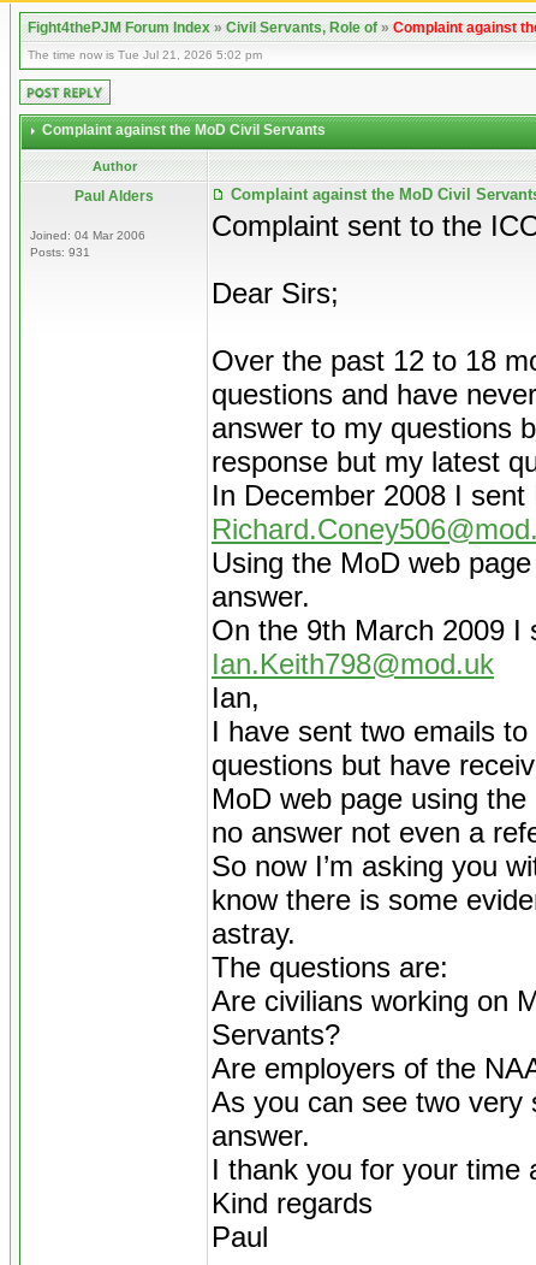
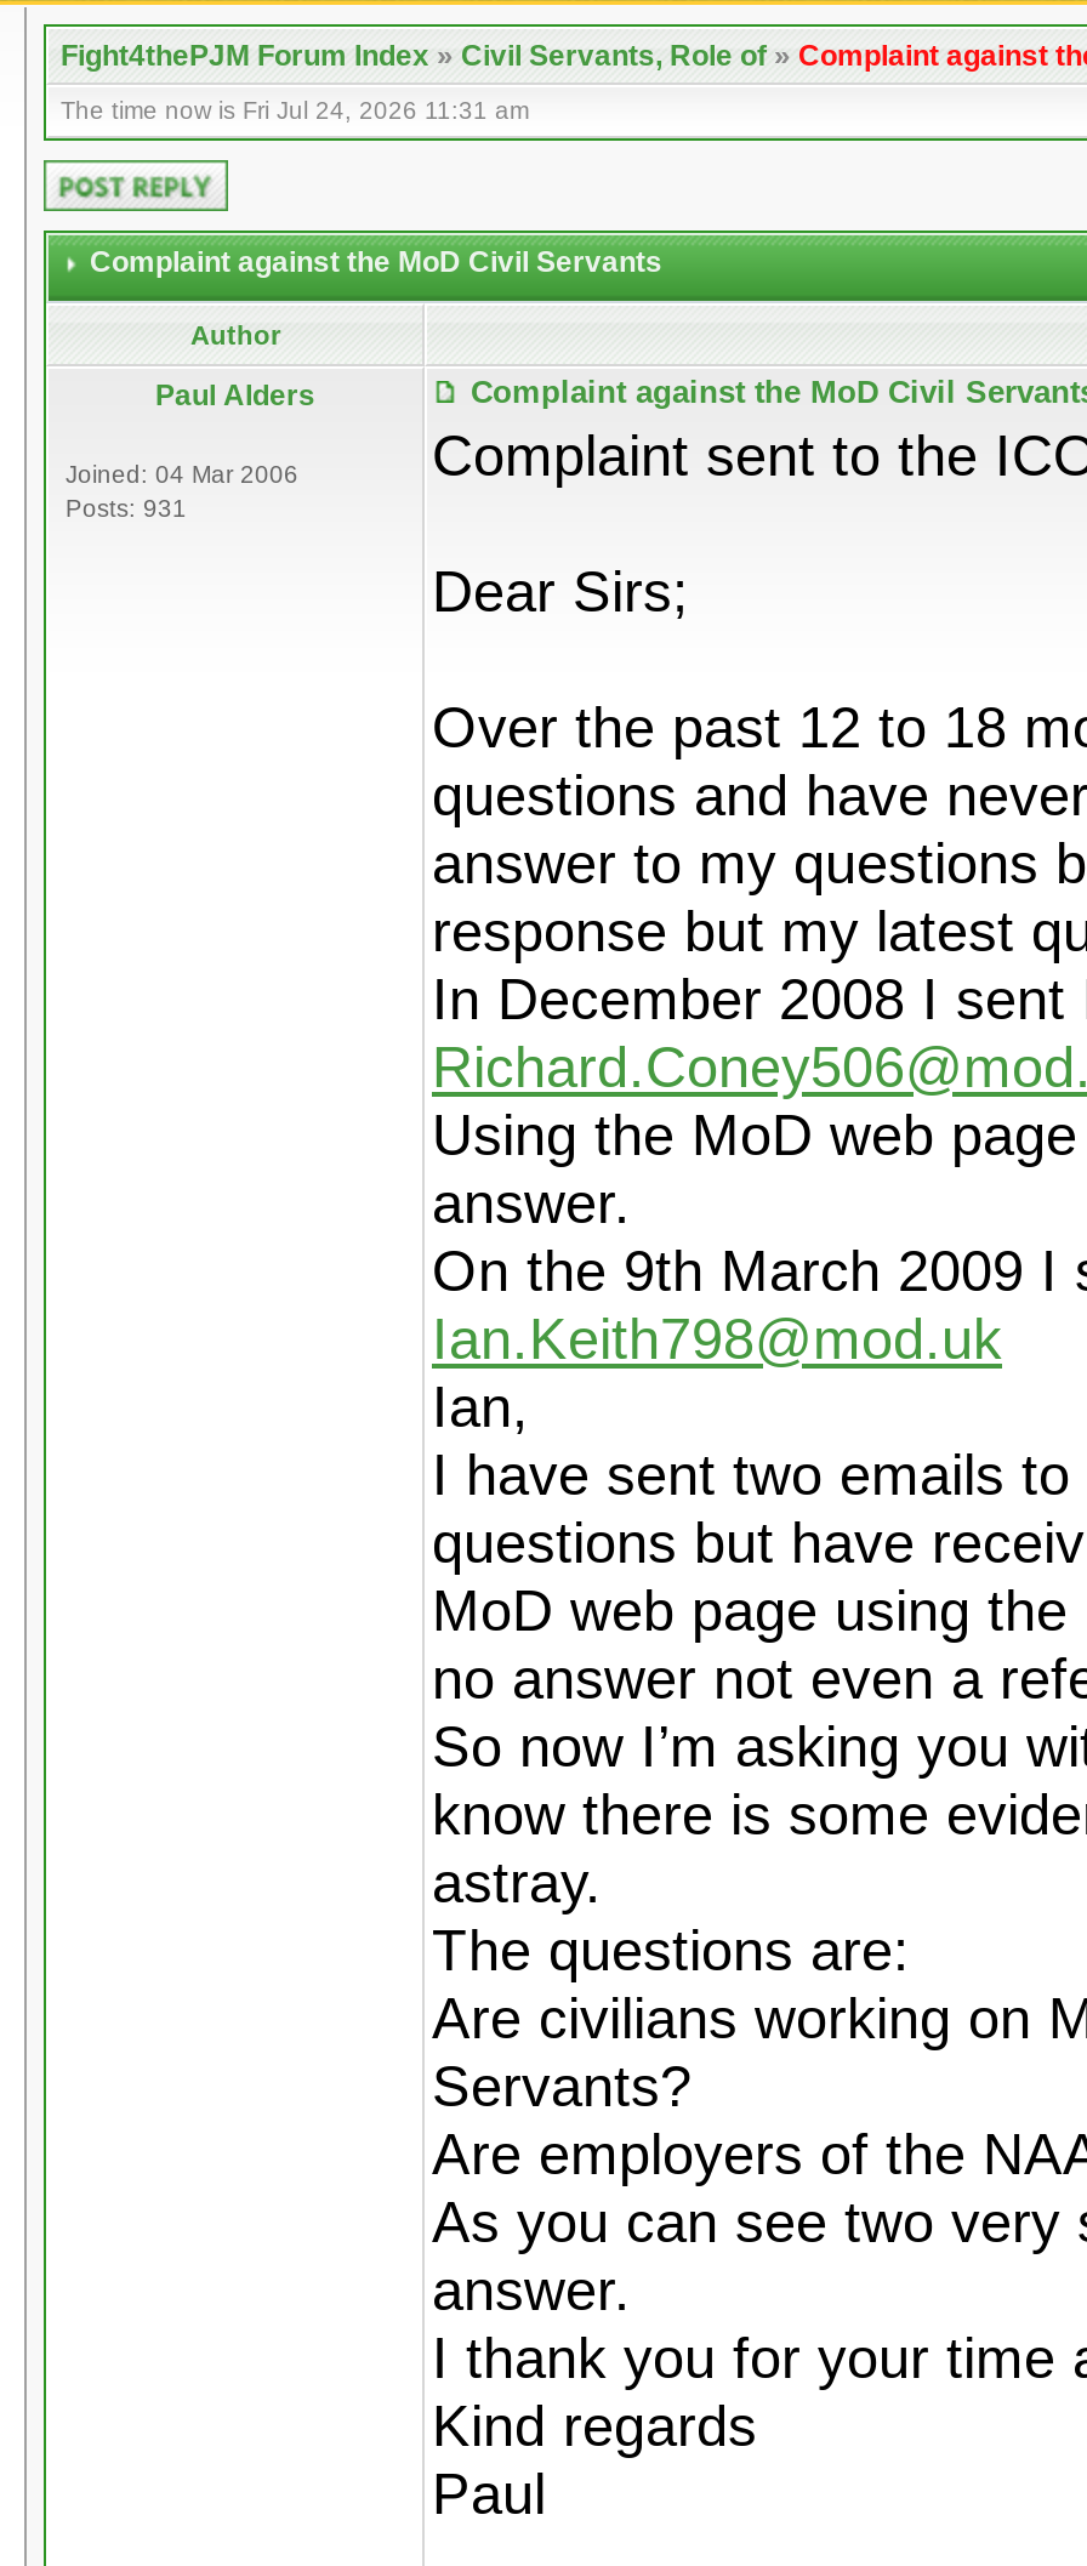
- The time now is Tue Jul 21, 2026 5:02 pm
+ The time now is Fri Jul 24, 2026 11:31 am
